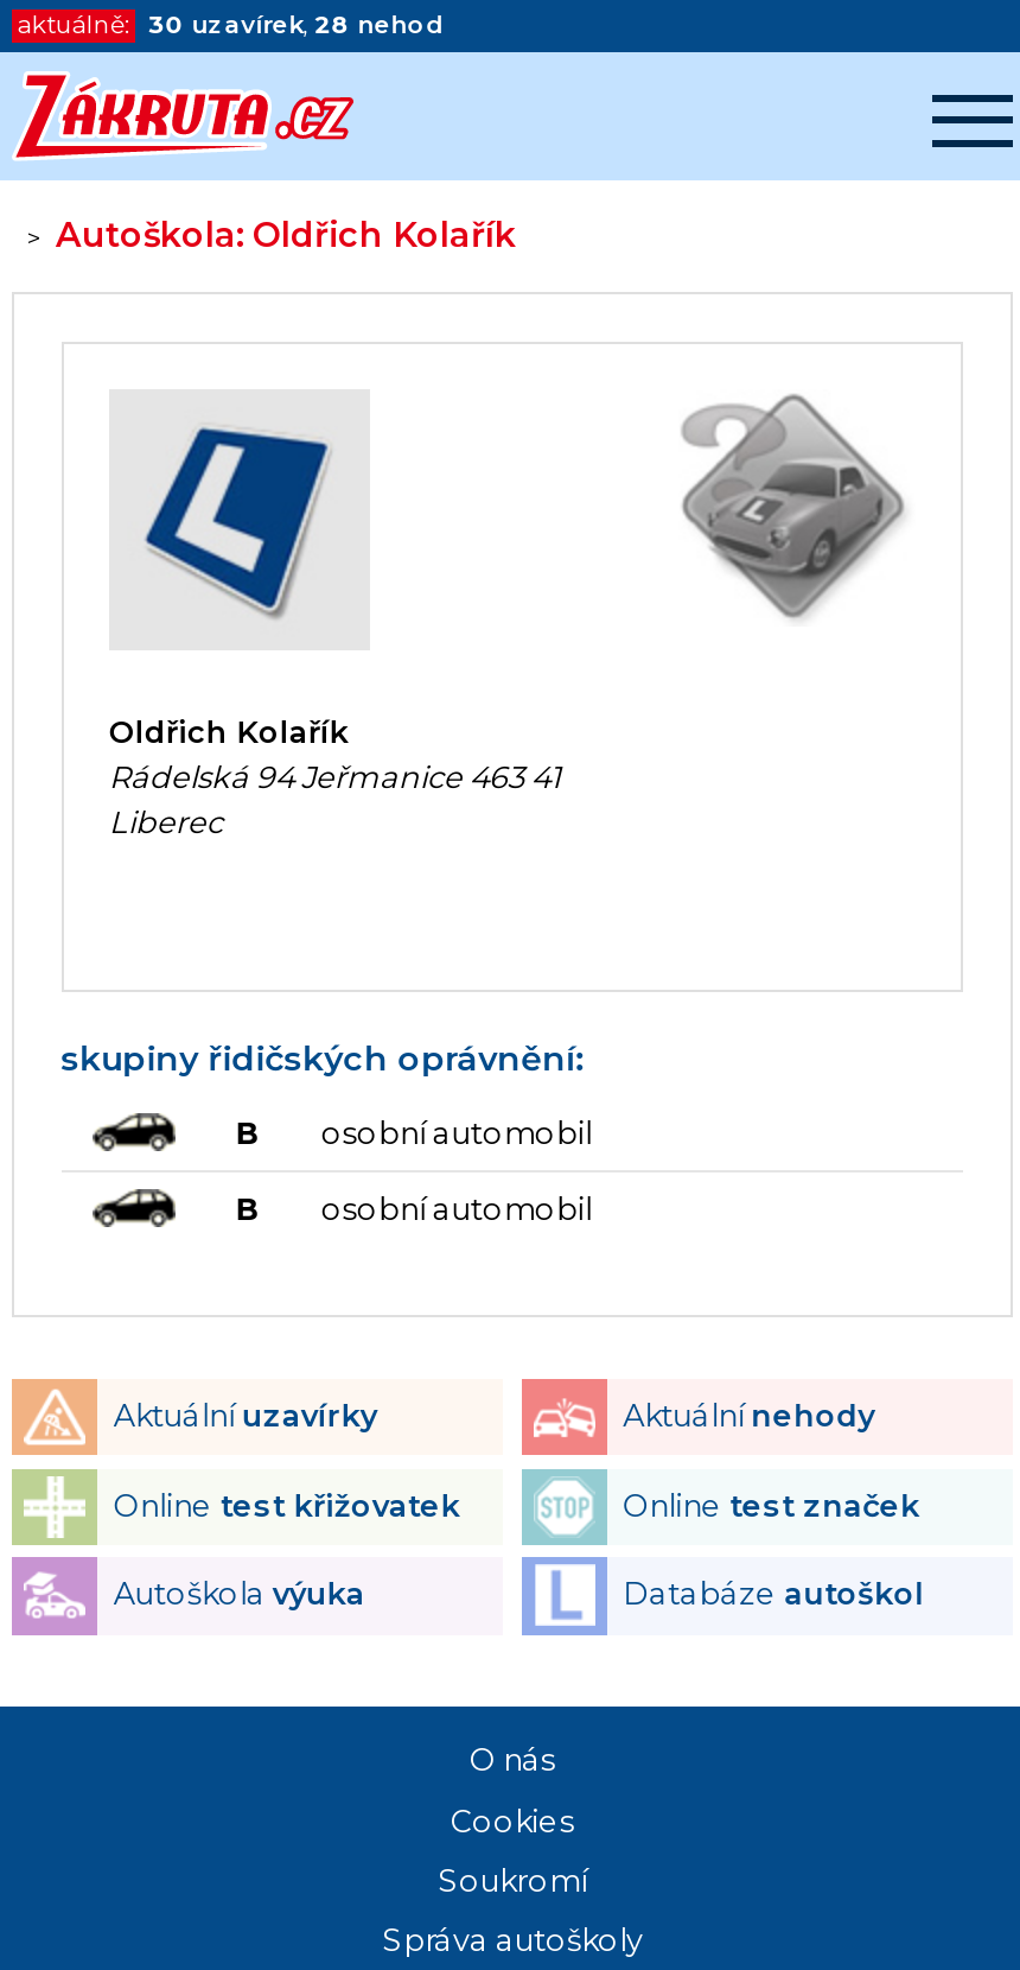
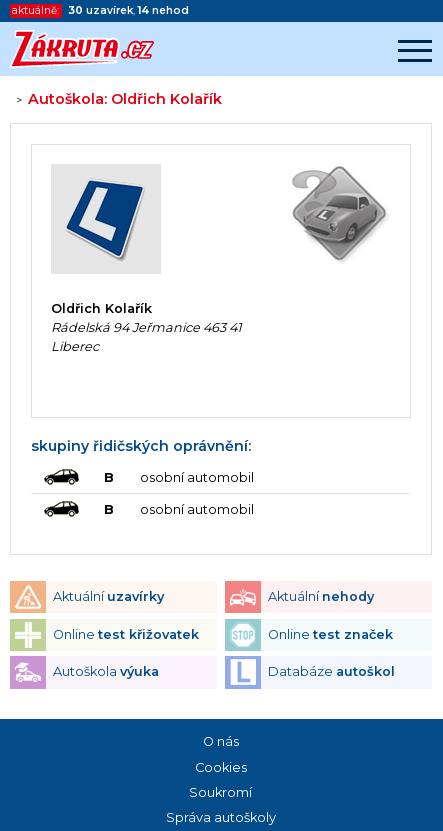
- 30 uzavírek, 28 nehod
+ 30 uzavírek, 14 nehod
